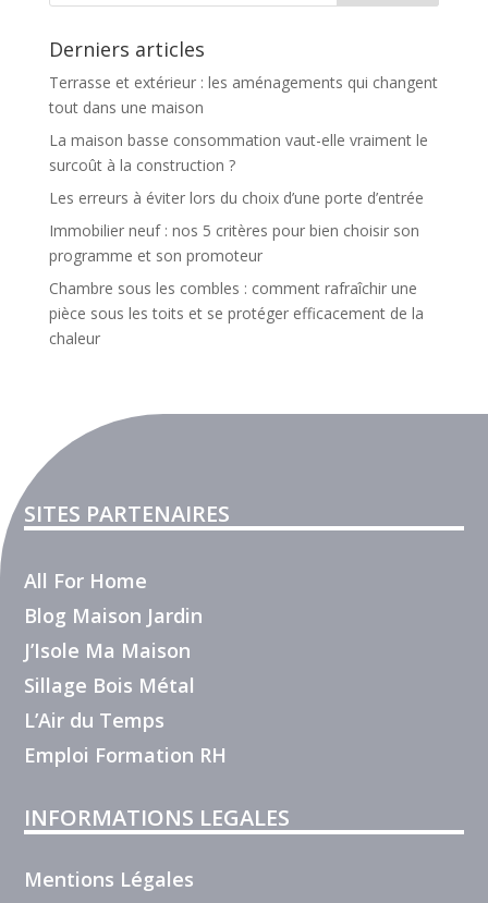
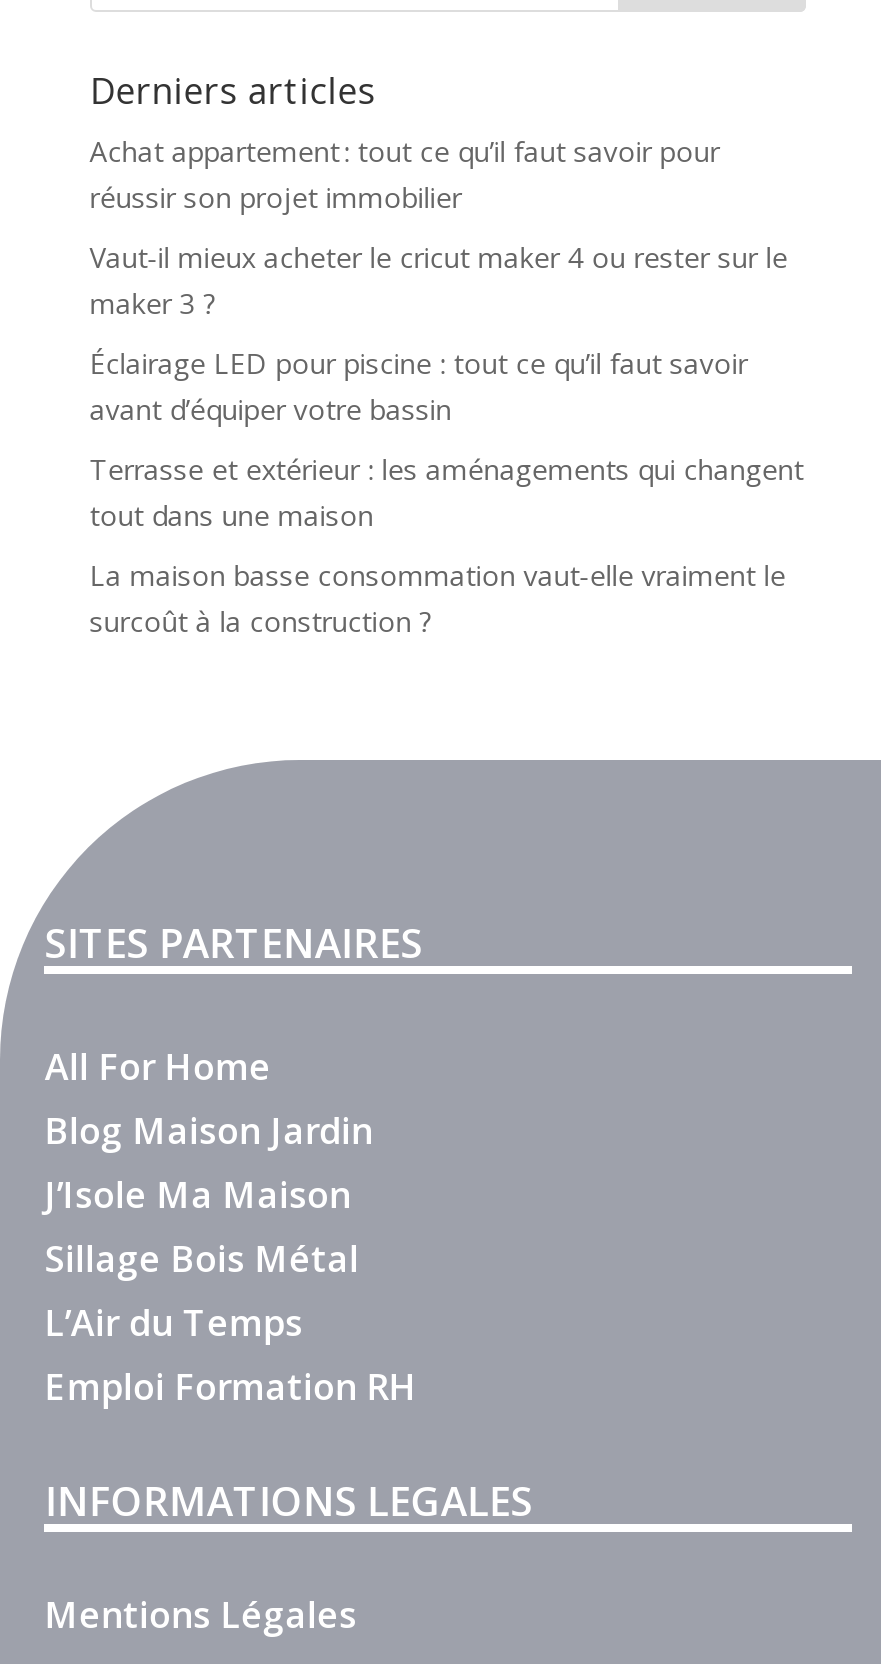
+ Achat appartement : tout ce qu’il faut savoir pour
+ réussir son projet immobilier
+ Vaut-il mieux acheter le cricut maker 4 ou rester sur le
+ maker 3 ?
+ Éclairage LED pour piscine : tout ce qu’il faut savoir
+ avant d’équiper votre bassin

moved down: Terrasse et extérieur : les aménagements qui changent | tout dans une maison | La maison basse consommation vaut-elle vraiment le | surcoût à la construction ?

- Les erreurs à éviter lors du choix d’une porte d’entrée
- Immobilier neuf : nos 5 critères pour bien choisir son
- programme et son promoteur
- Chambre sous les combles : comment rafraîchir une
- pièce sous les toits et se protéger efficacement de la
- chaleur
